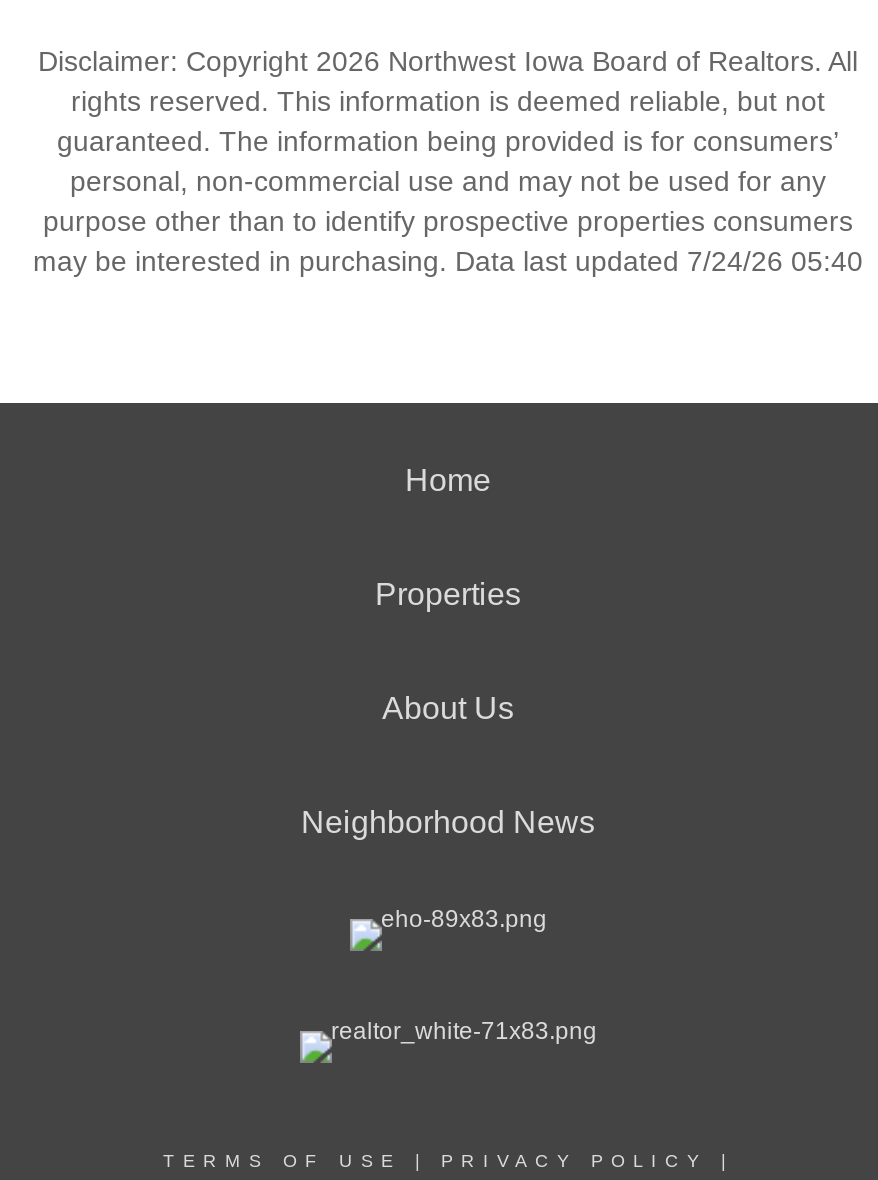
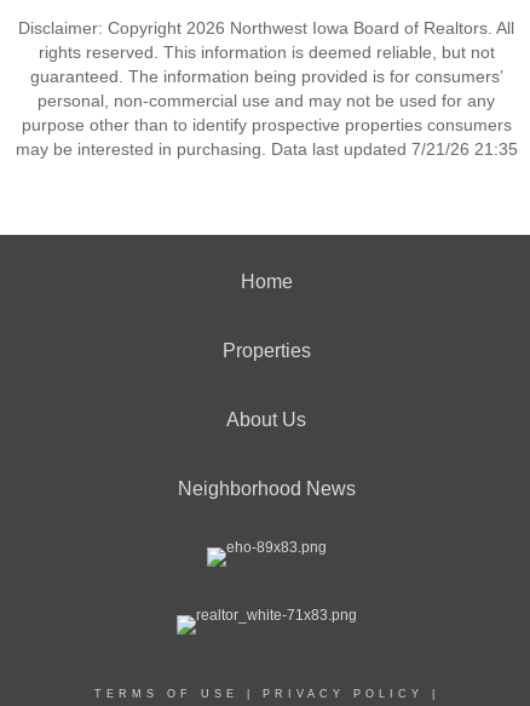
- may be interested in purchasing. Data last updated 7/24/26 05:40
+ may be interested in purchasing. Data last updated 7/21/26 21:35
